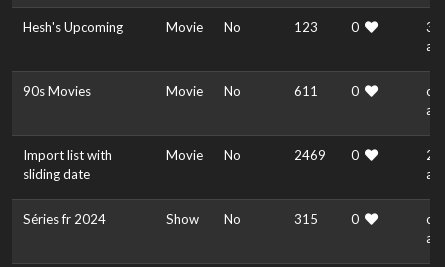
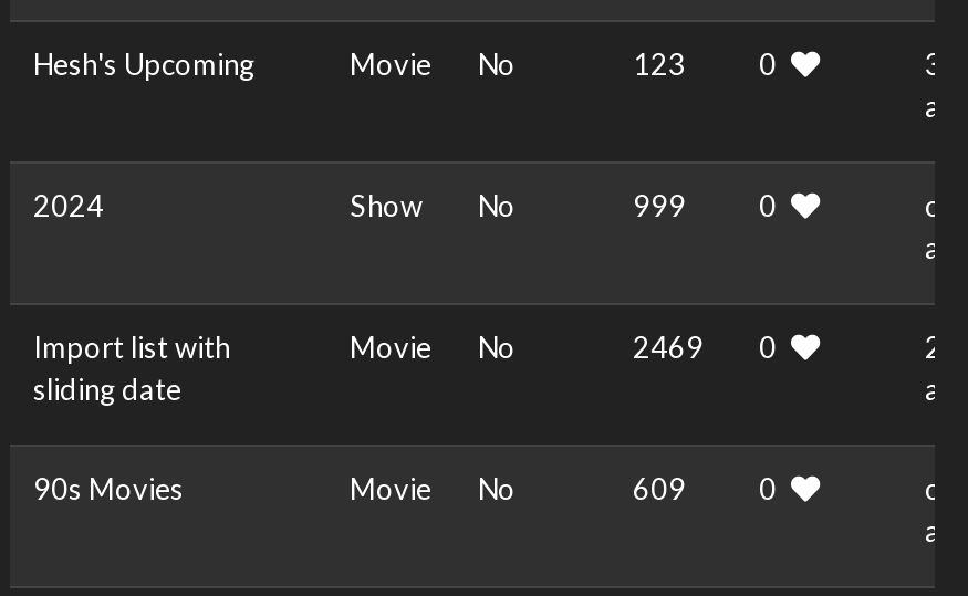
- 90s Movies
- Movie
+ 2024
+ Show

- 611
+ 999

- Séries fr 2024
- Show
+ 90s Movies
+ Movie

- 315
+ 609
